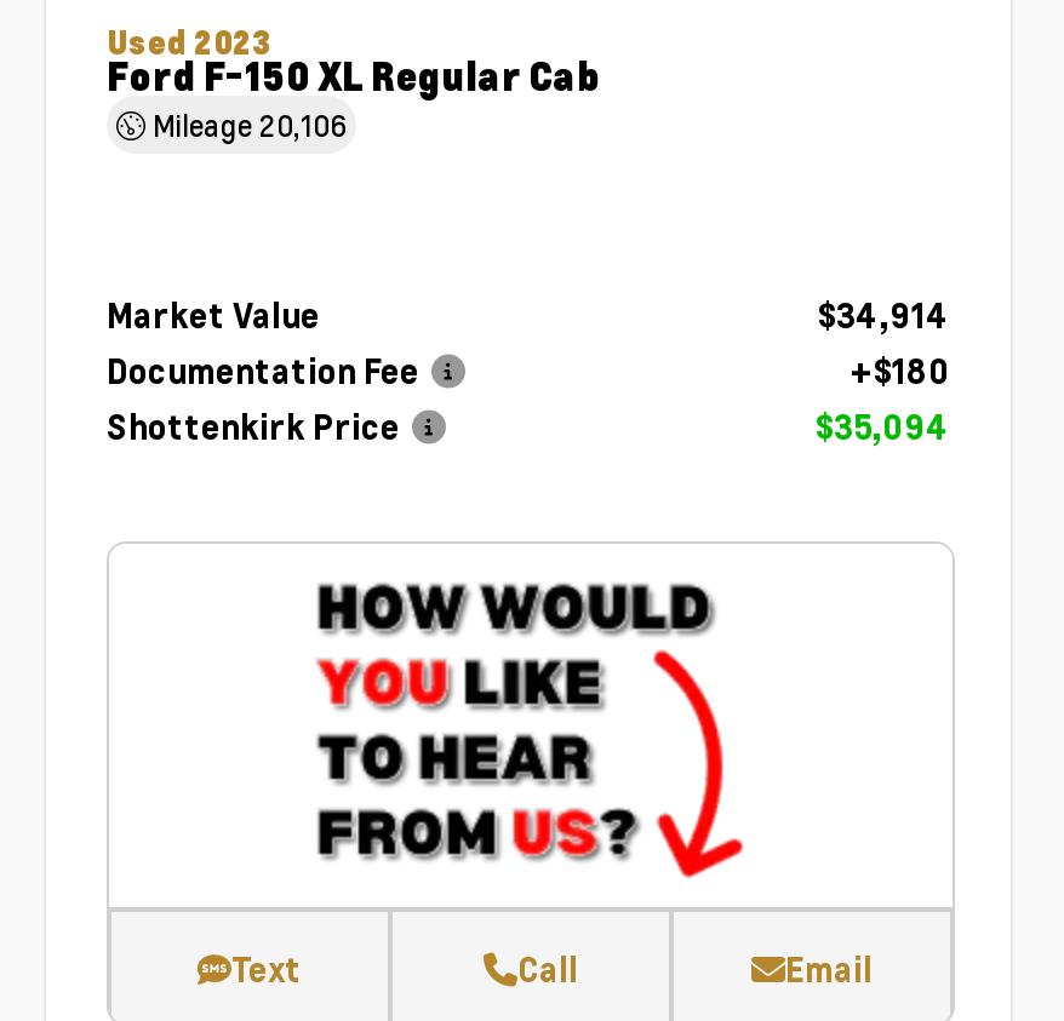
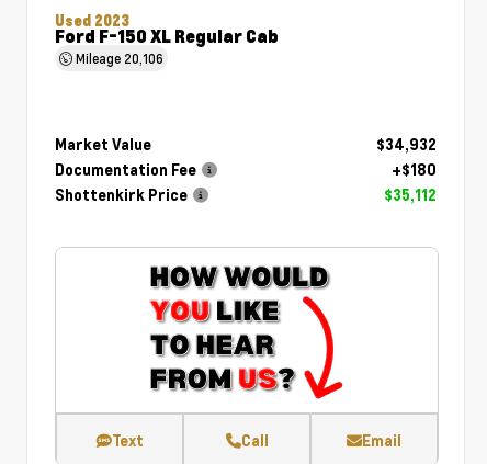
- $34,914
+ $34,932

- $35,094
+ $35,112
